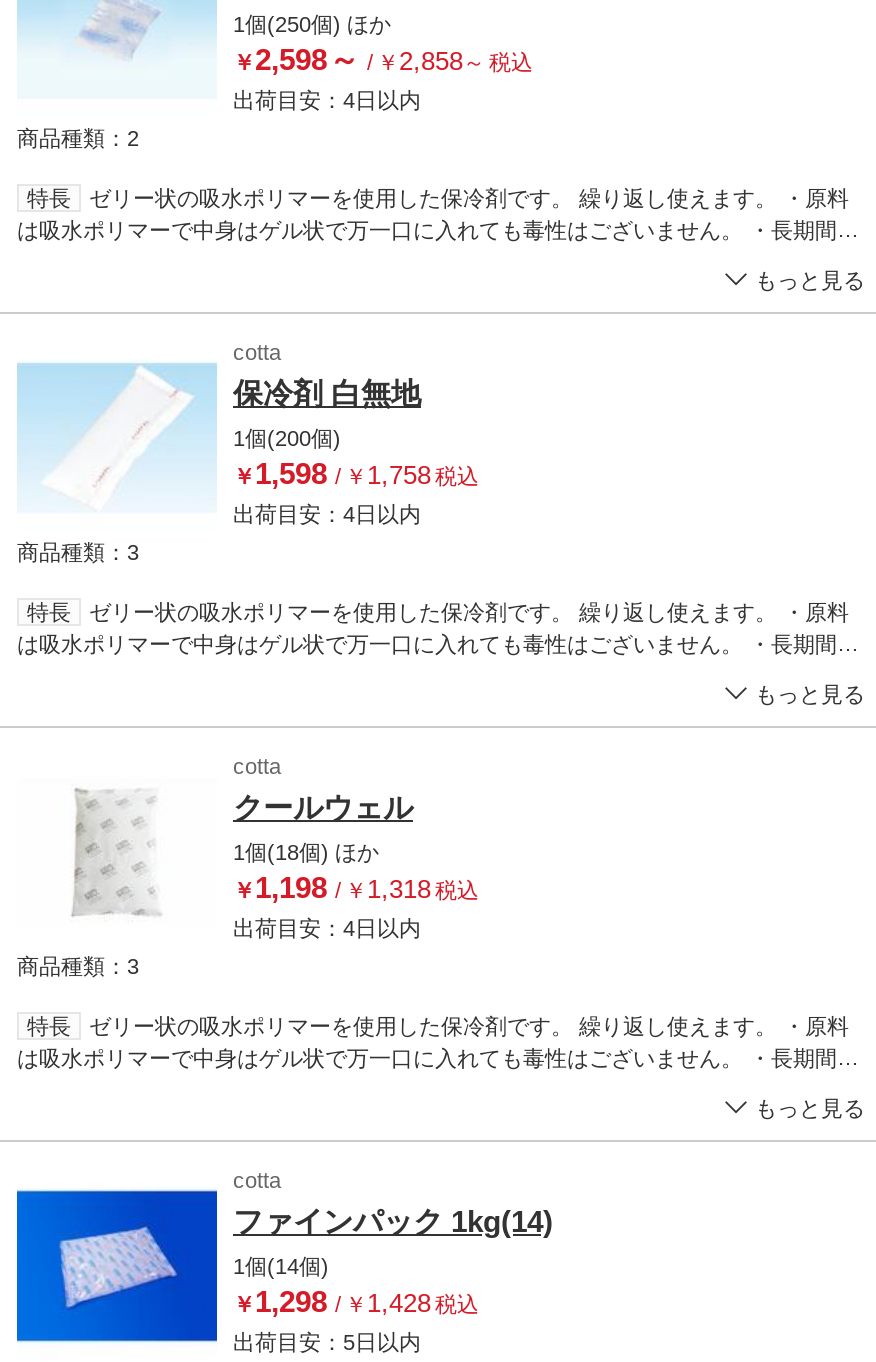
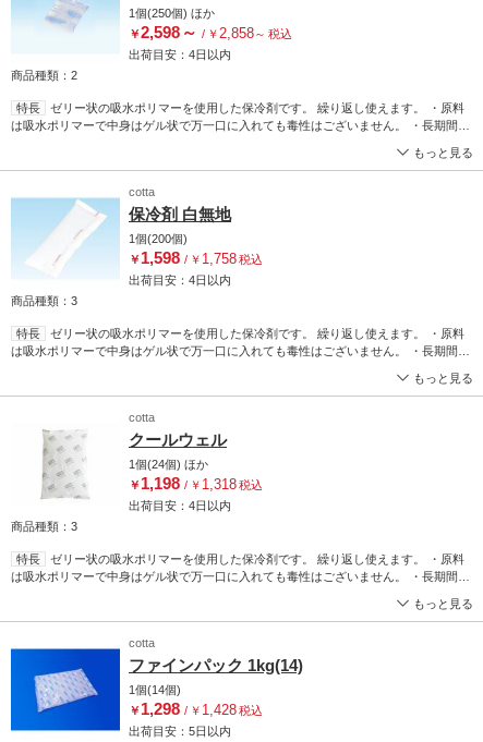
- 1個(18個)ほか
+ 1個(24個)ほか
